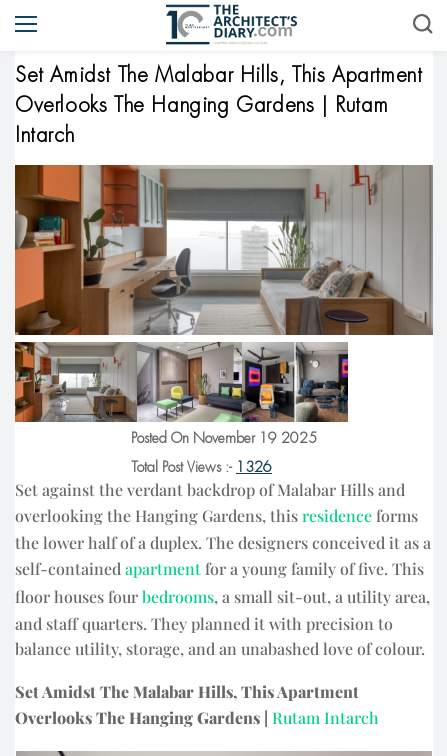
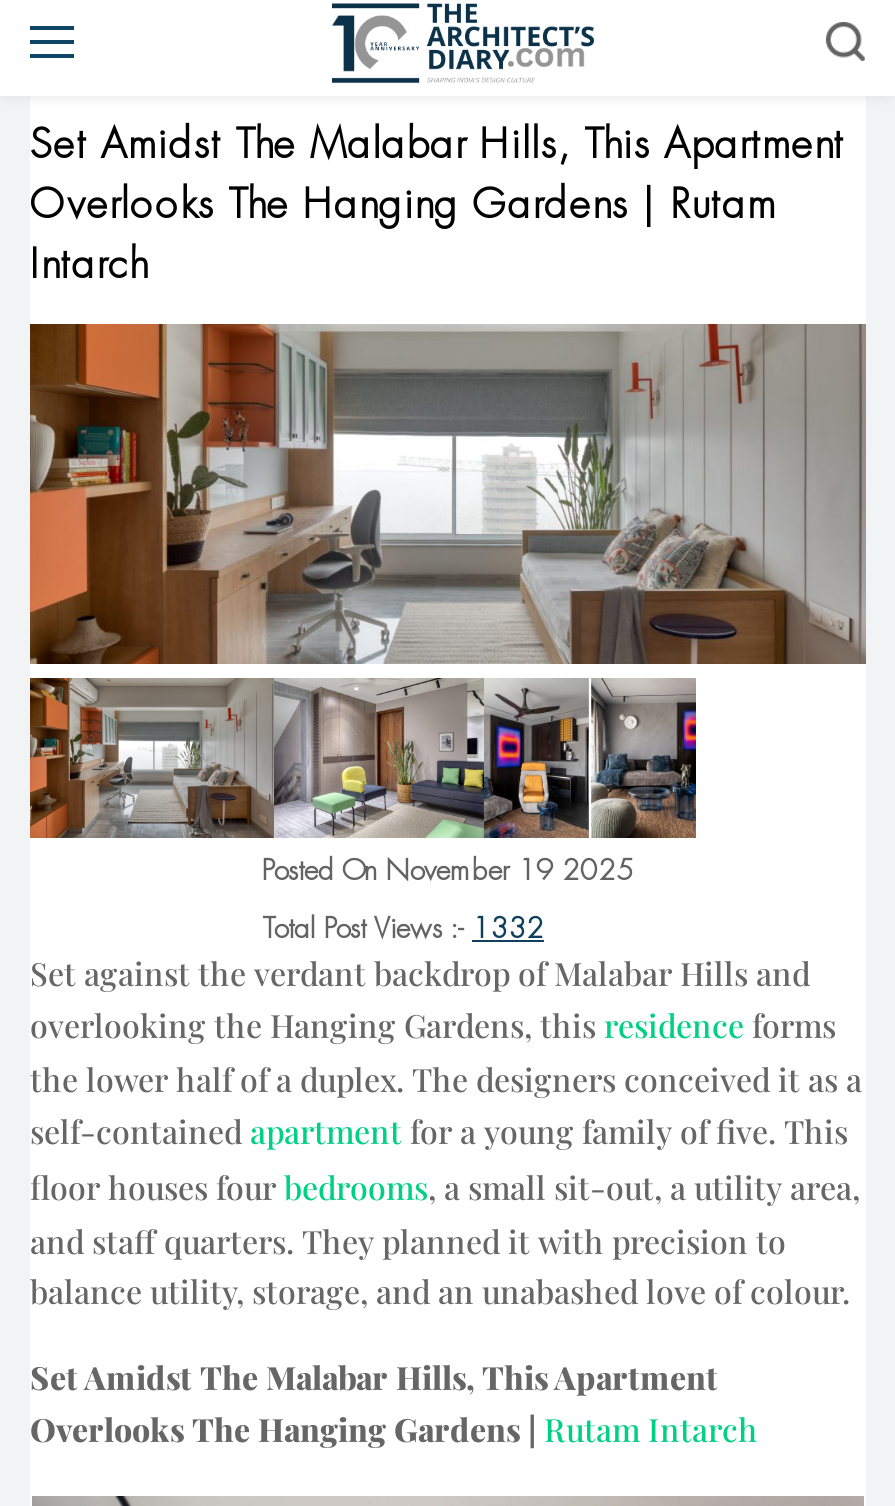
- Total Post Views :- 1326
+ Total Post Views :- 1332
